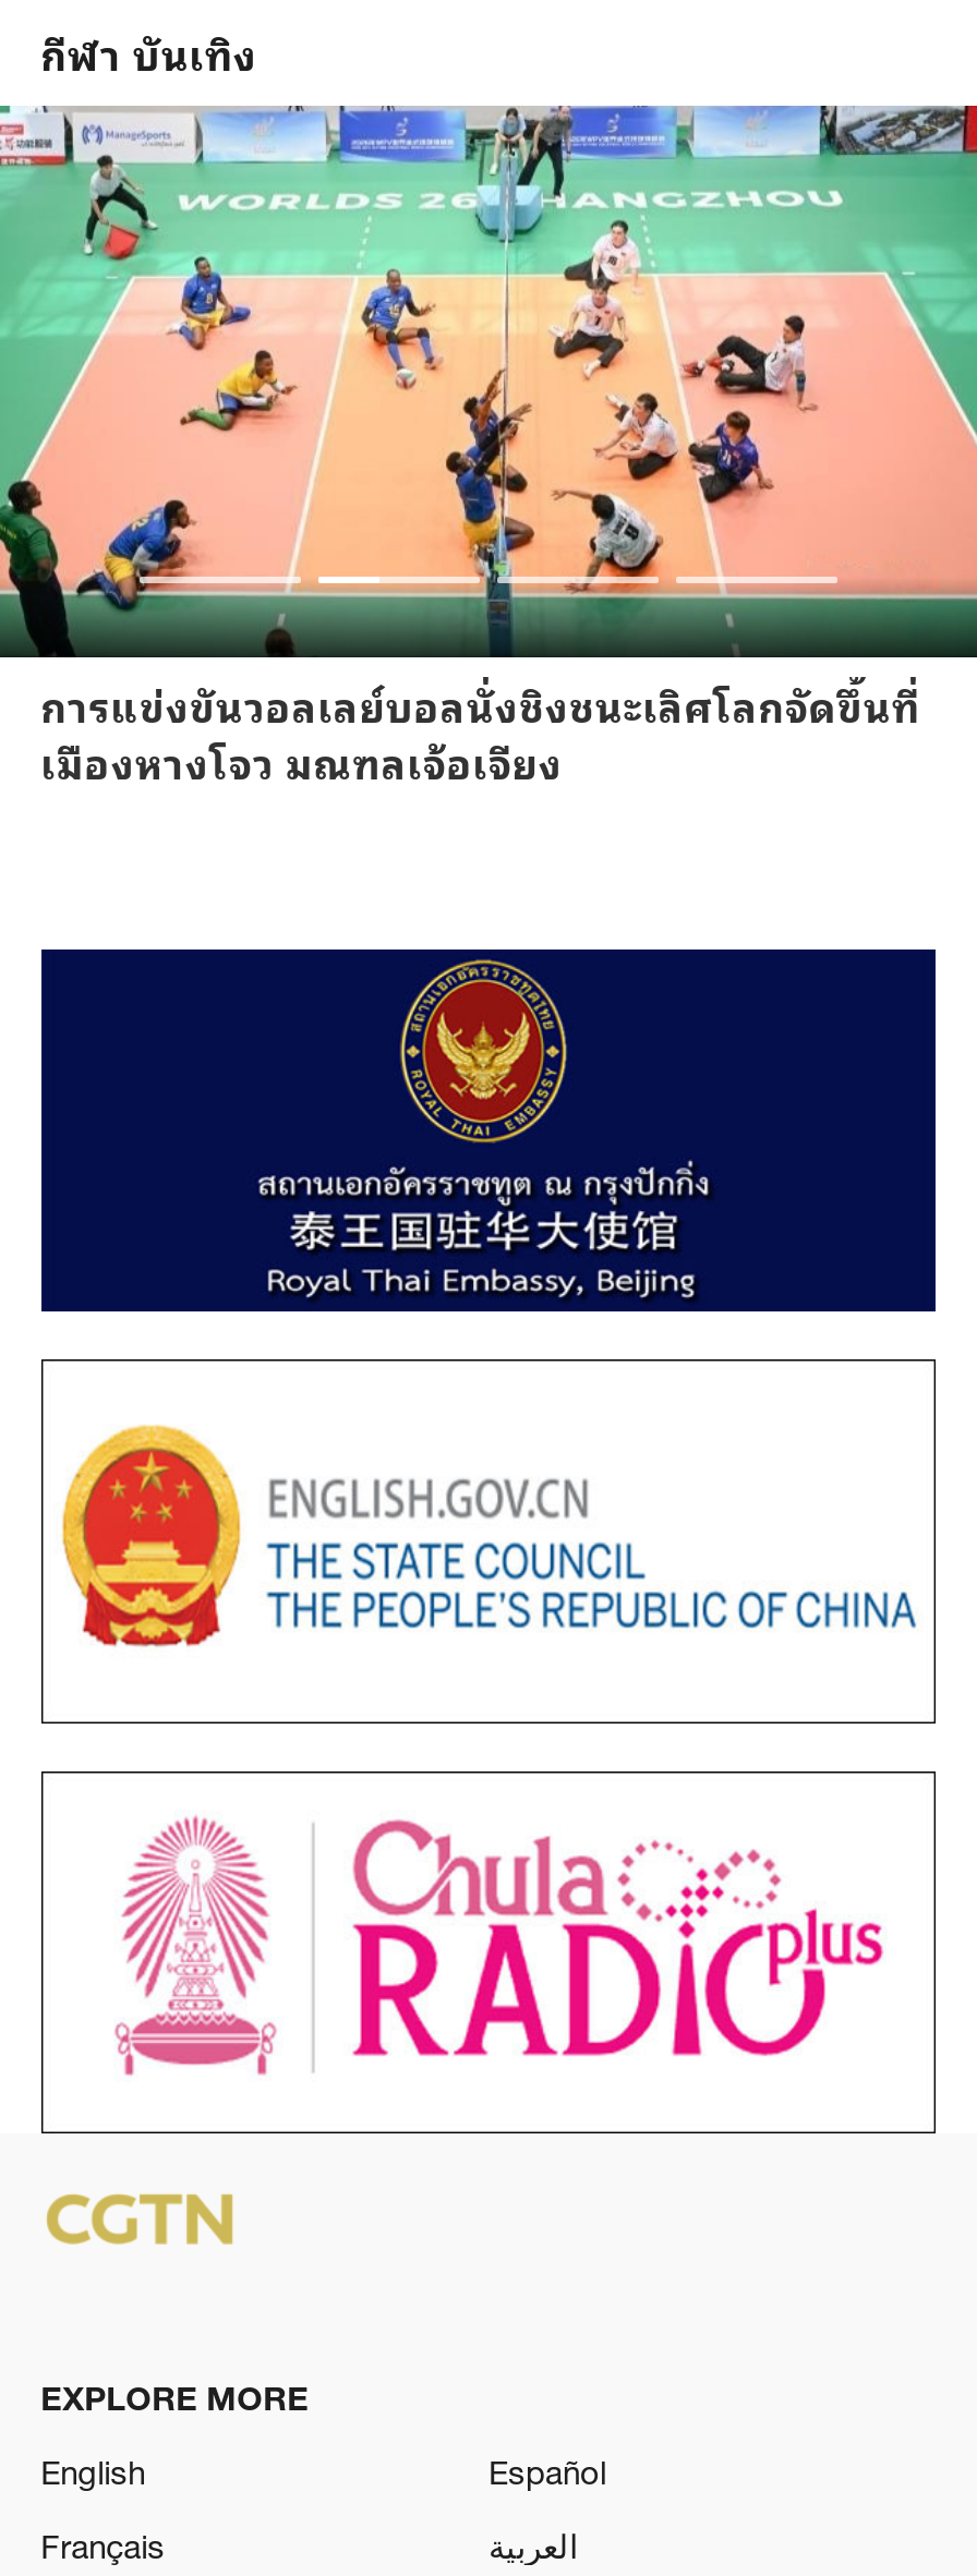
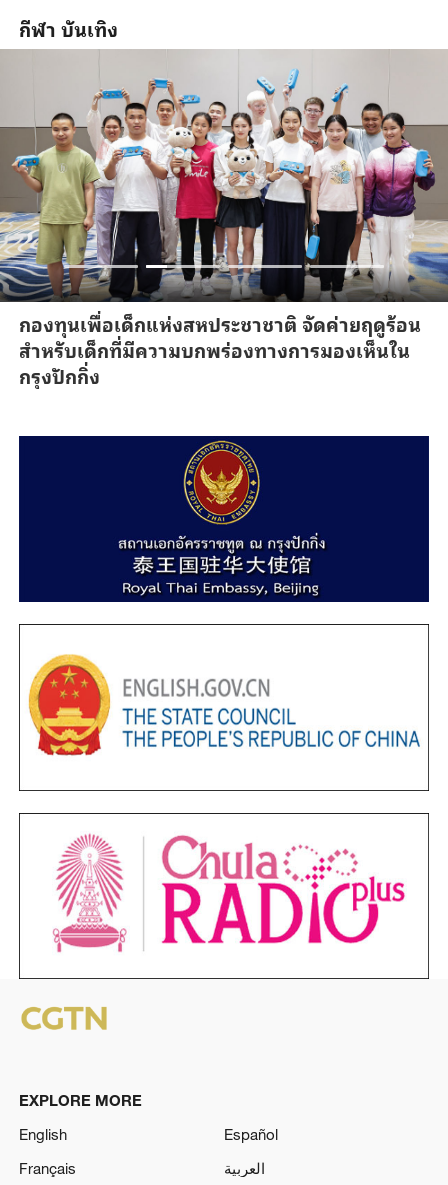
- [image]
- การแข่งขันวอลเลย์บอลนั่งชิงชนะเลิศโลกจัดขึ้นที่
- เมืองหางโจว มณฑลเจ้อเจียง
+ [image]
+ กองทุนเพื่อเด็กแห่งสหประชาชาติ จัดค่ายฤดูร้อน
+ สำหรับเด็กที่มีความบกพร่องทางการมองเห็นใน
+ กรุงปักกิ่ง
